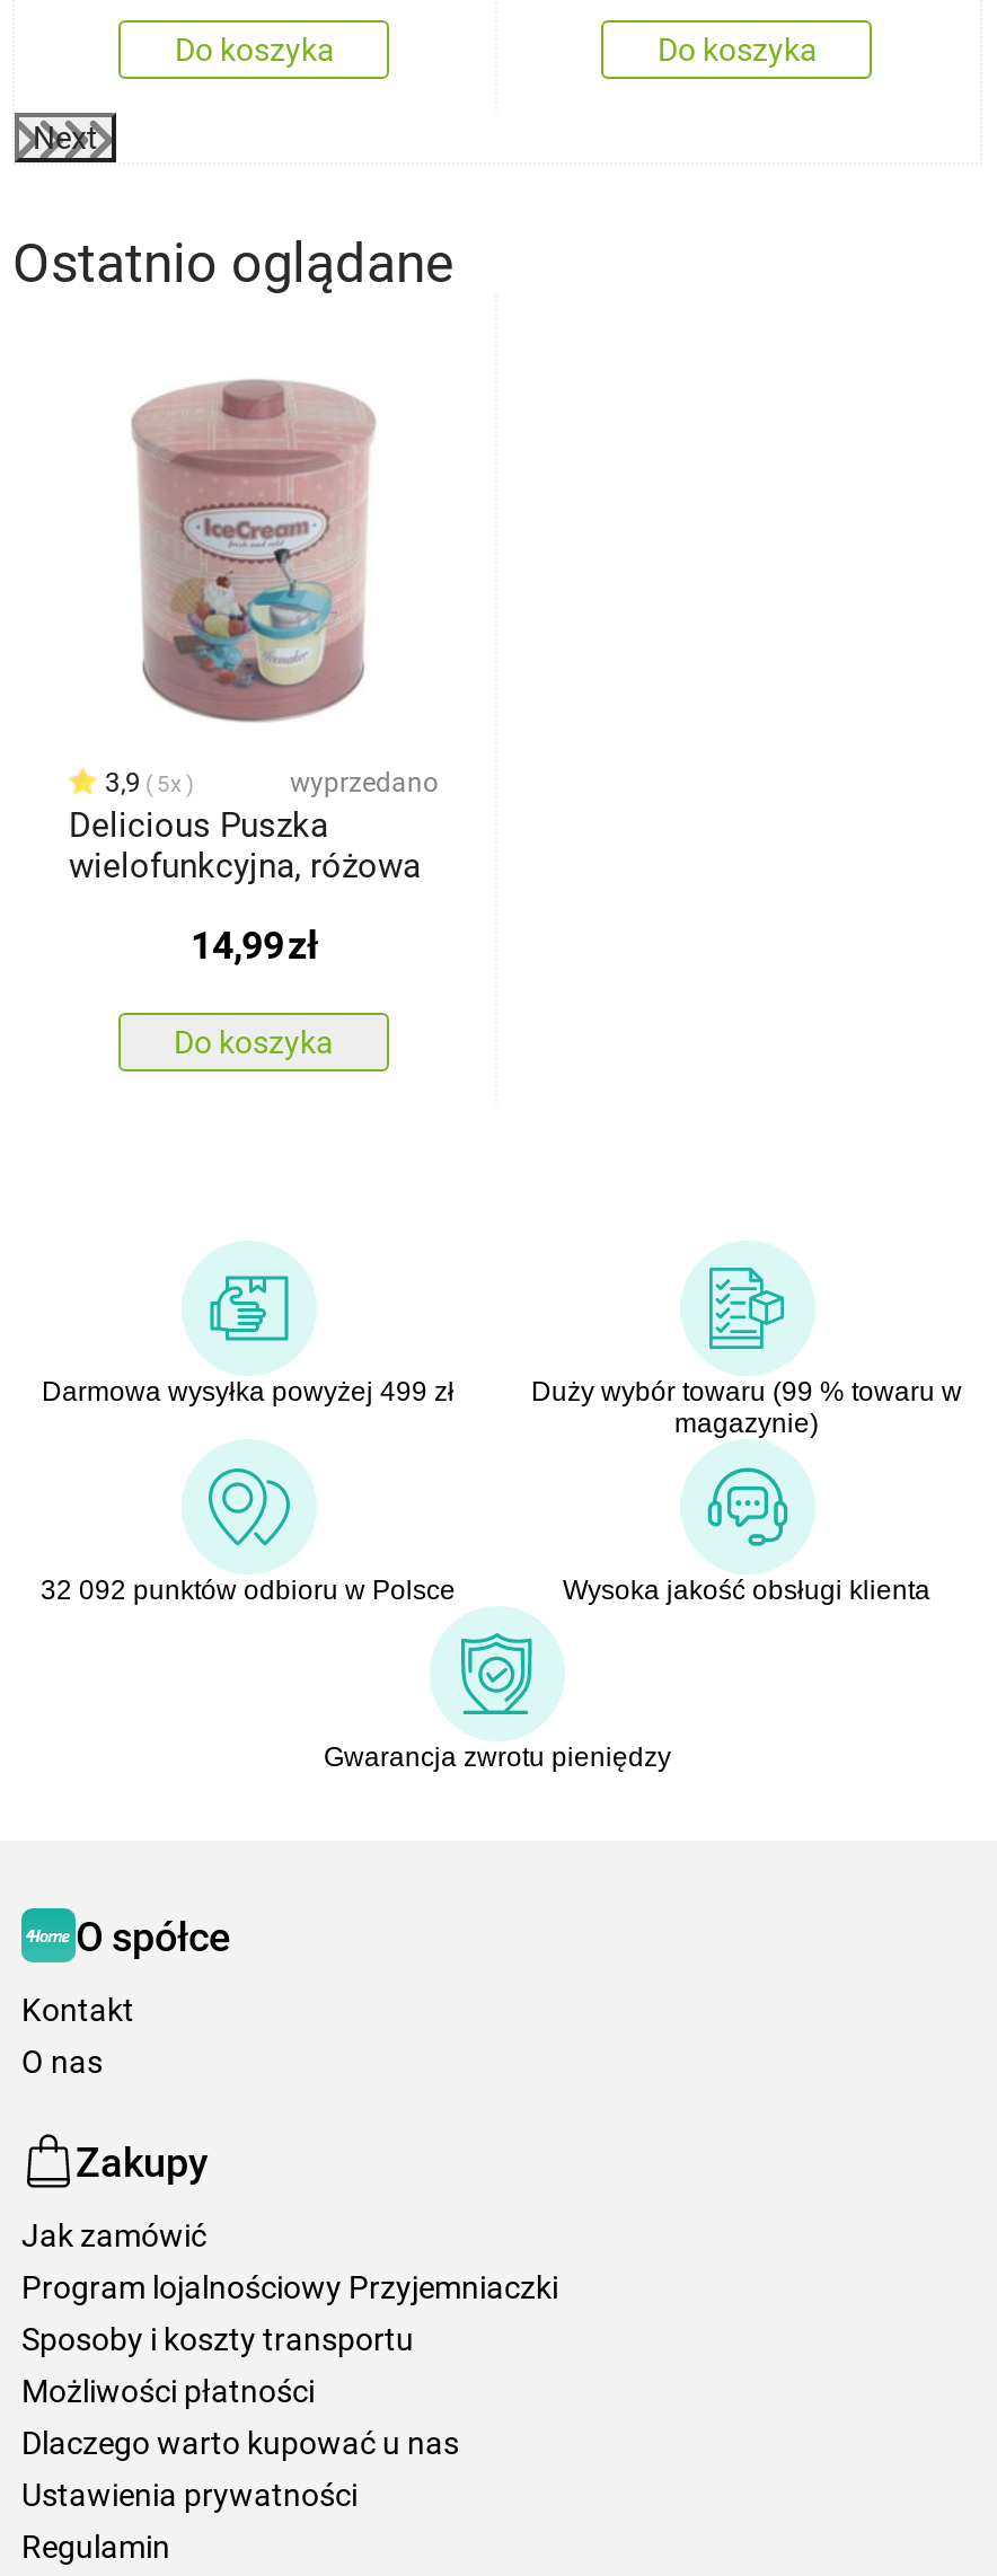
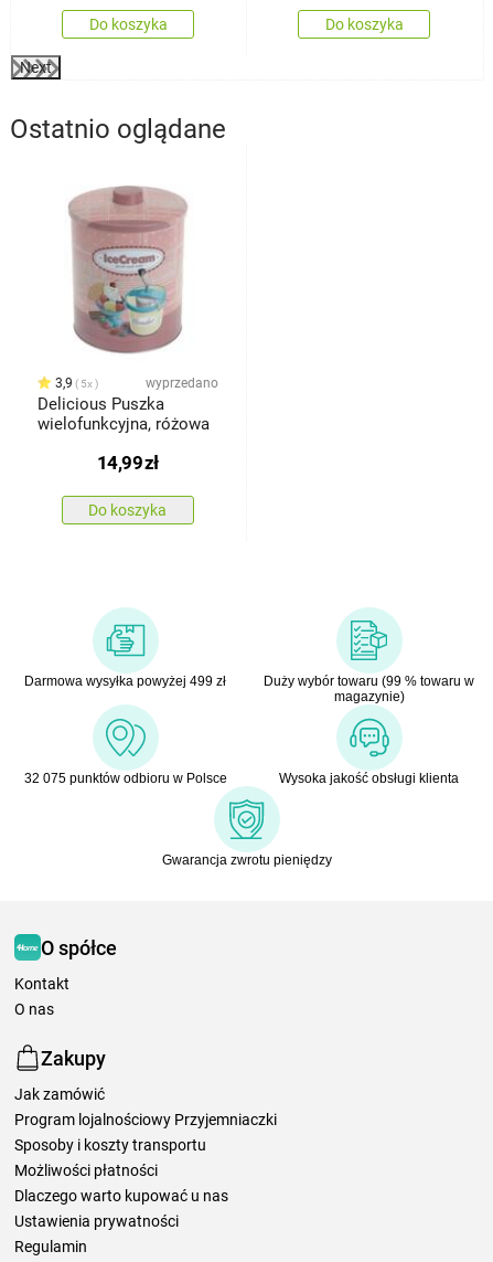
- 32 092 punktów odbioru w Polsce
+ 32 075 punktów odbioru w Polsce
